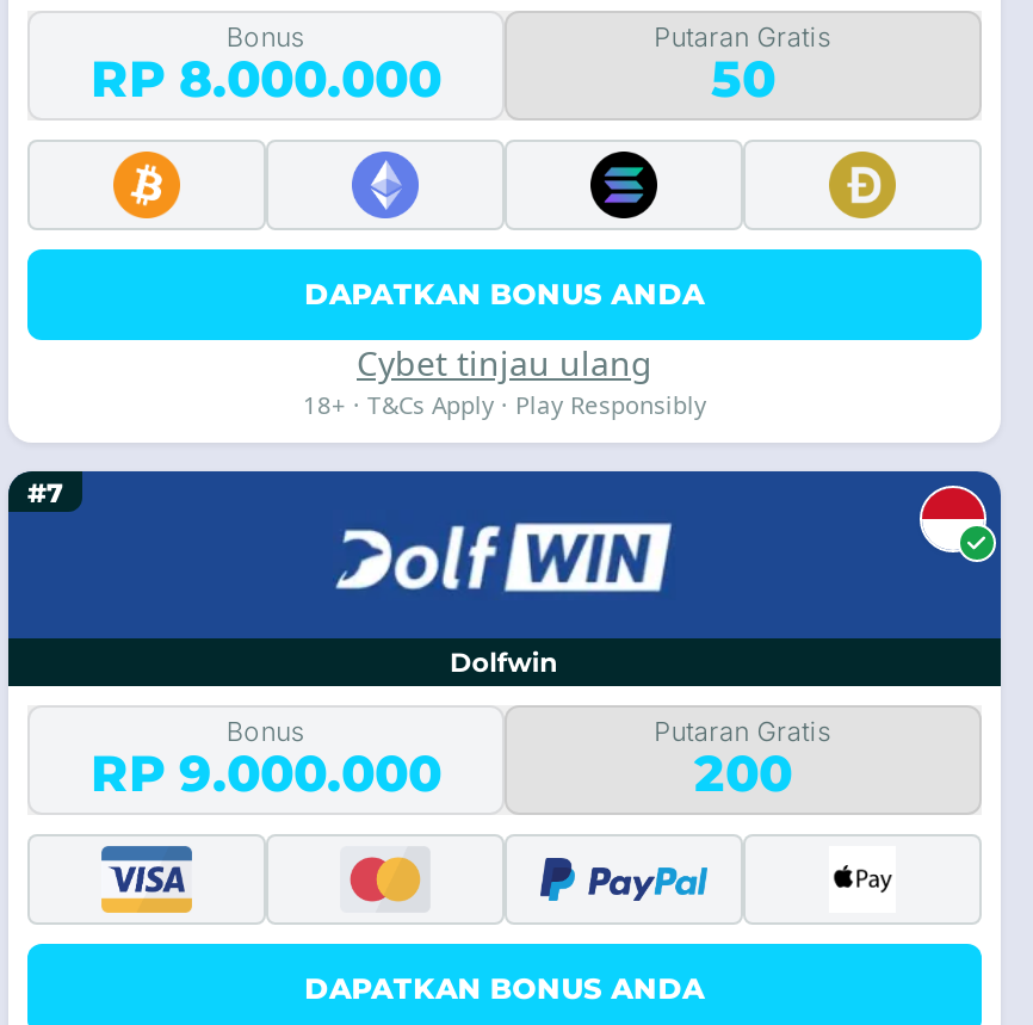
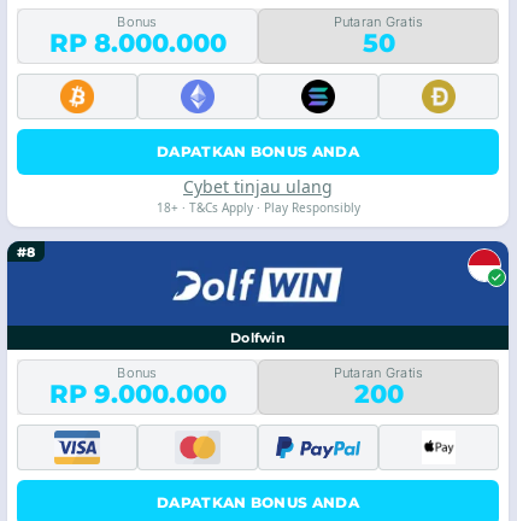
- #7
+ #8
